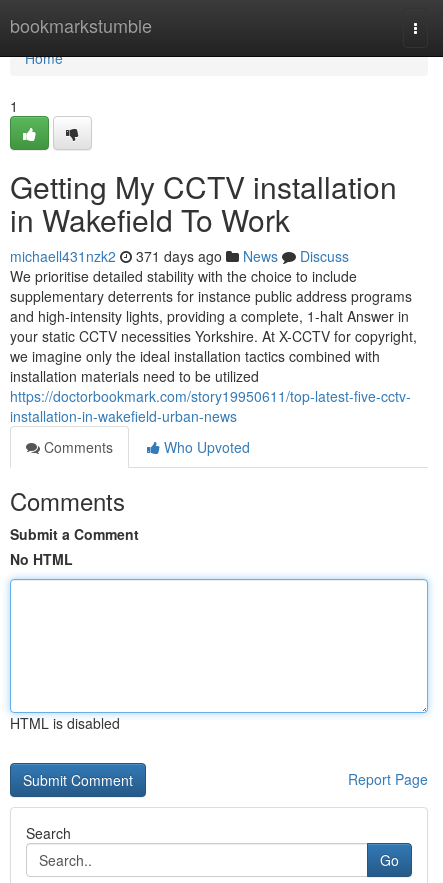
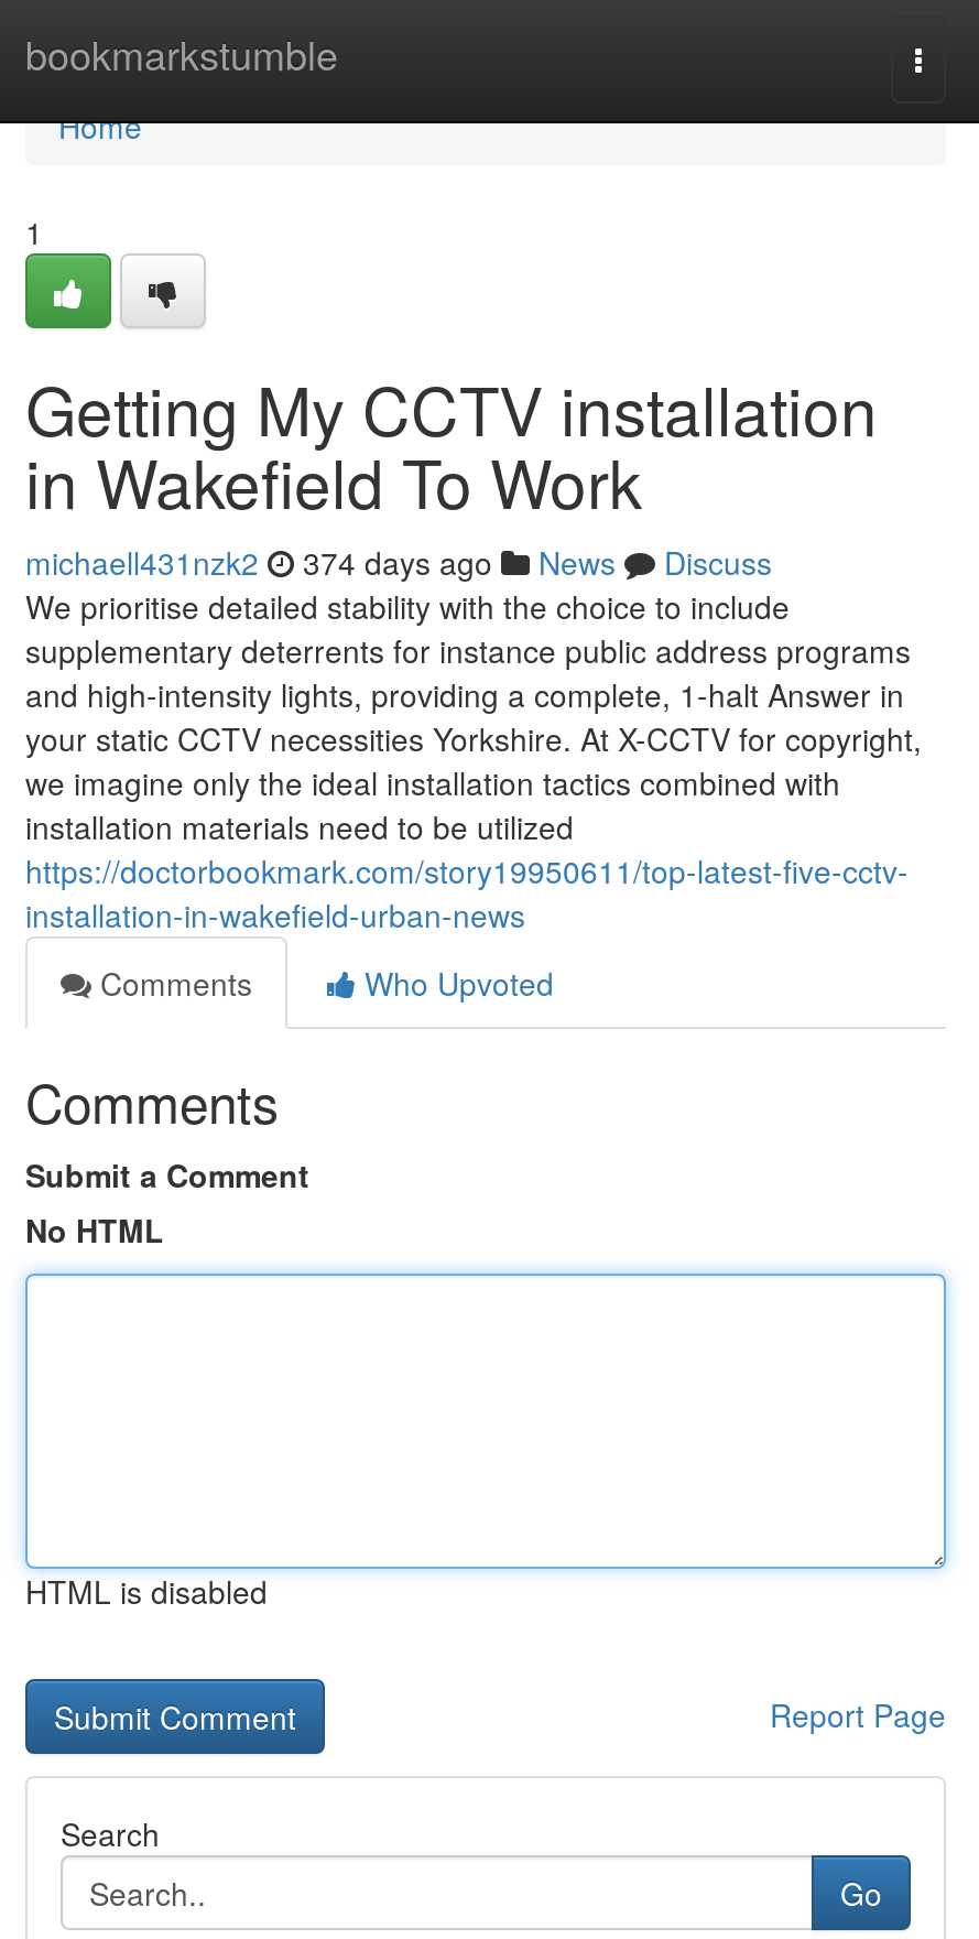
- michaell431nzk2 371 days ago News Discuss
+ michaell431nzk2 374 days ago News Discuss
